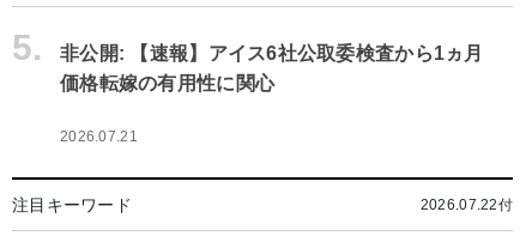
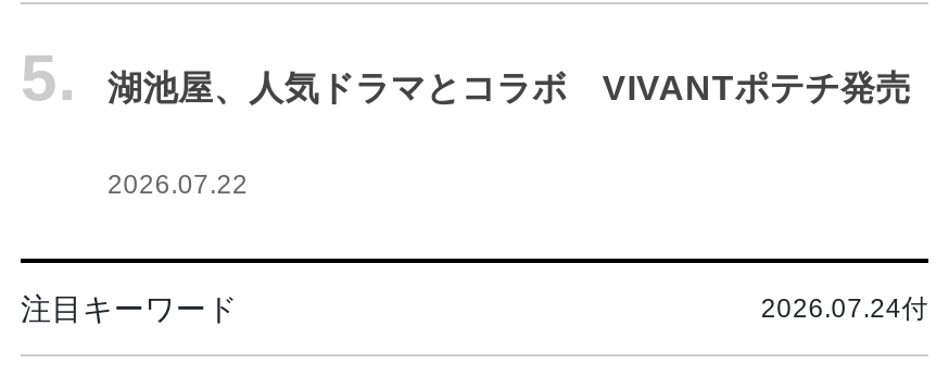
- 非公開: 【速報】アイス6社公取委検査から1ヵ月
- 価格転嫁の有用性に関心
- 2026.07.21
+ 湖池屋、人気ドラマとコラボ VIVANTポテチ発売
+ 2026.07.22

- 2026.07.22付
+ 2026.07.24付
